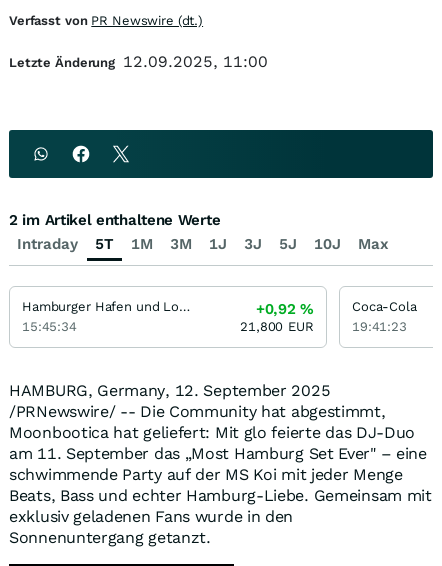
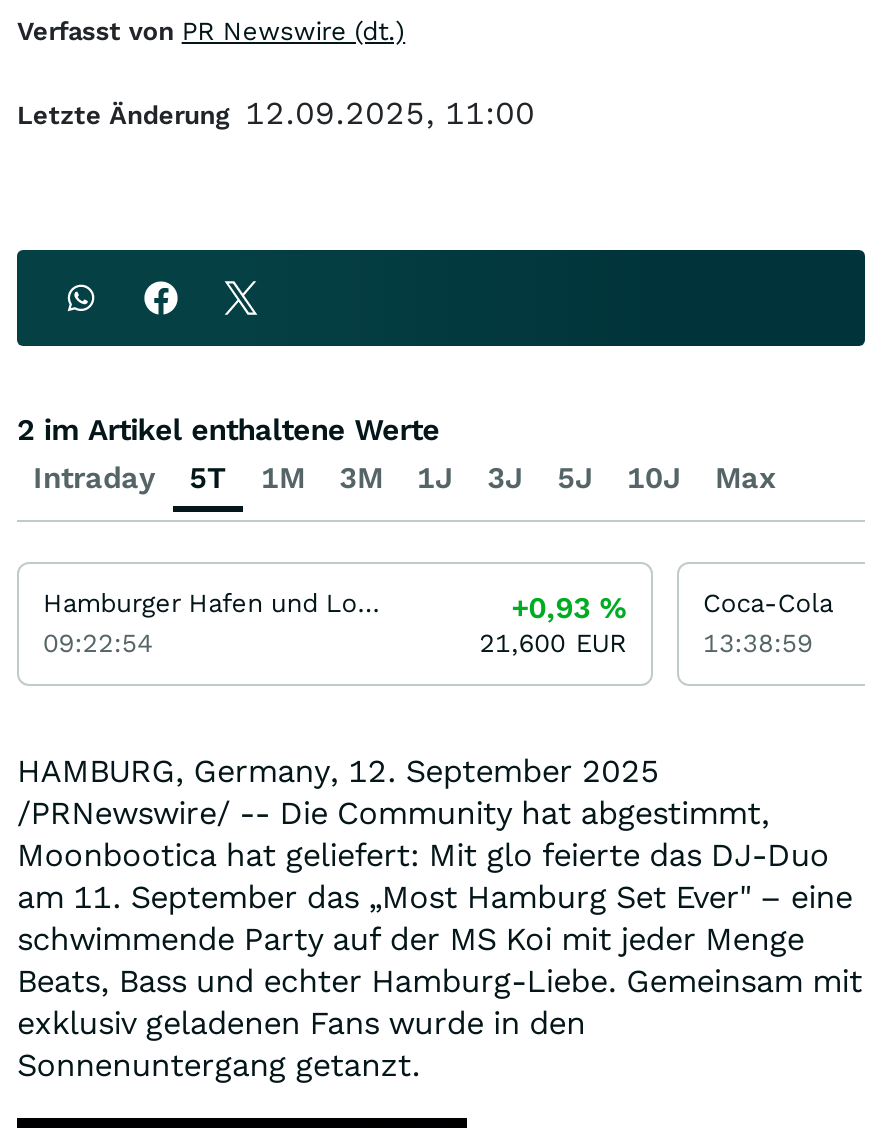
- +0,92%
+ +0,93%

- 15:45:34
+ 09:22:54

- 21,800 EUR
+ 21,600 EUR

- 19:41:23
+ 13:38:59
